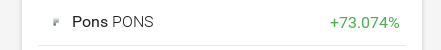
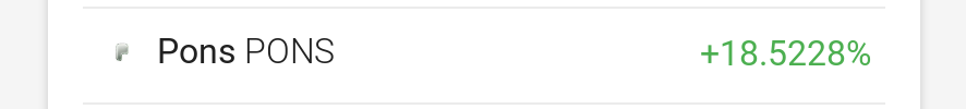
- +73.074%
+ +18.5228%
